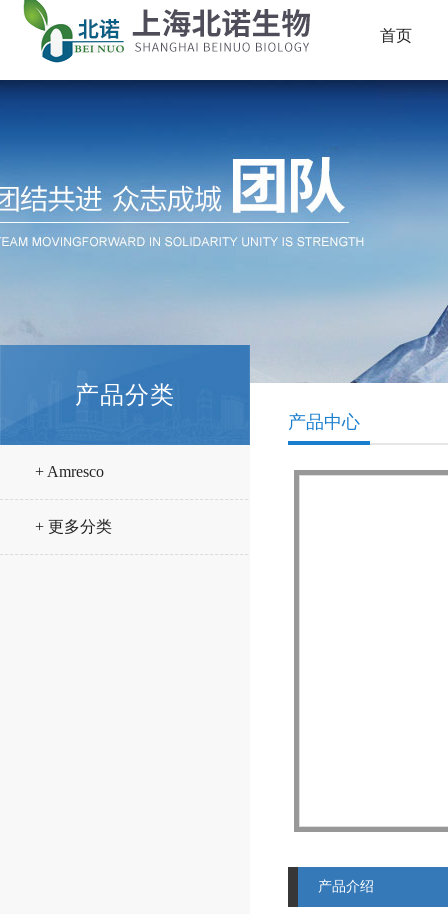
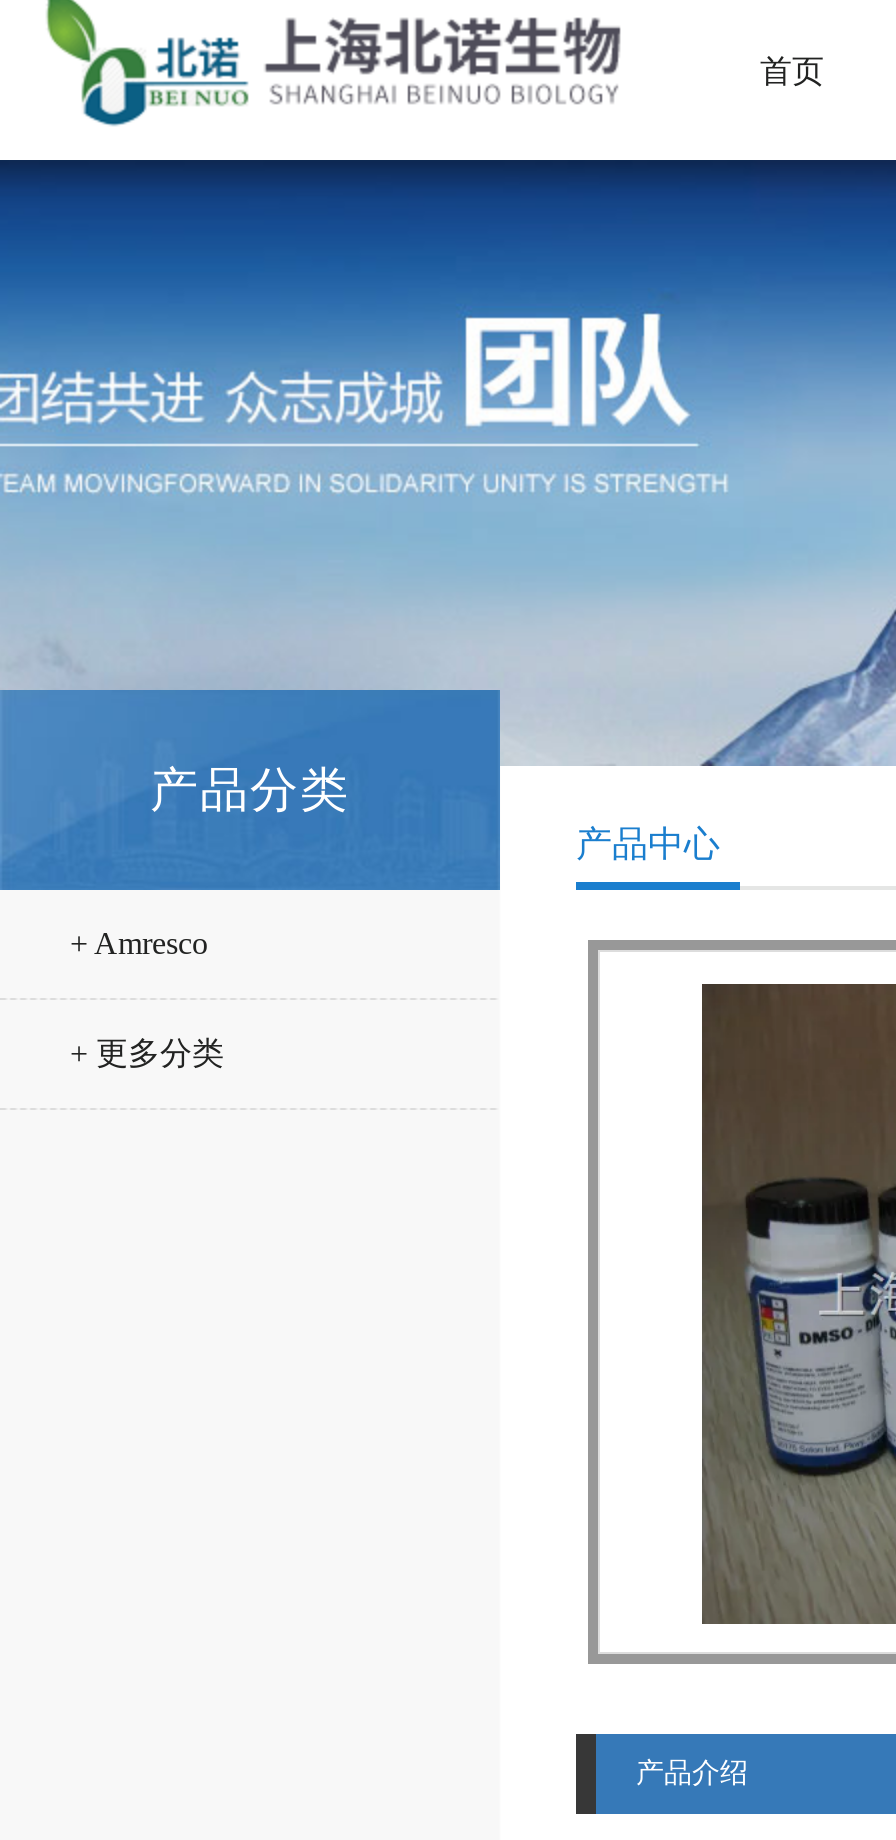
+ [image]
